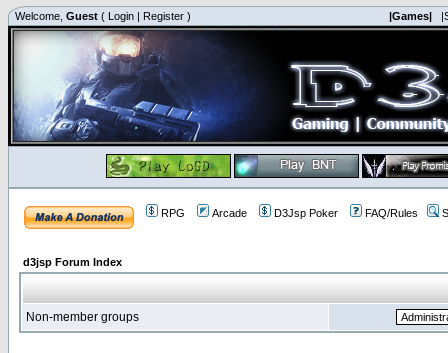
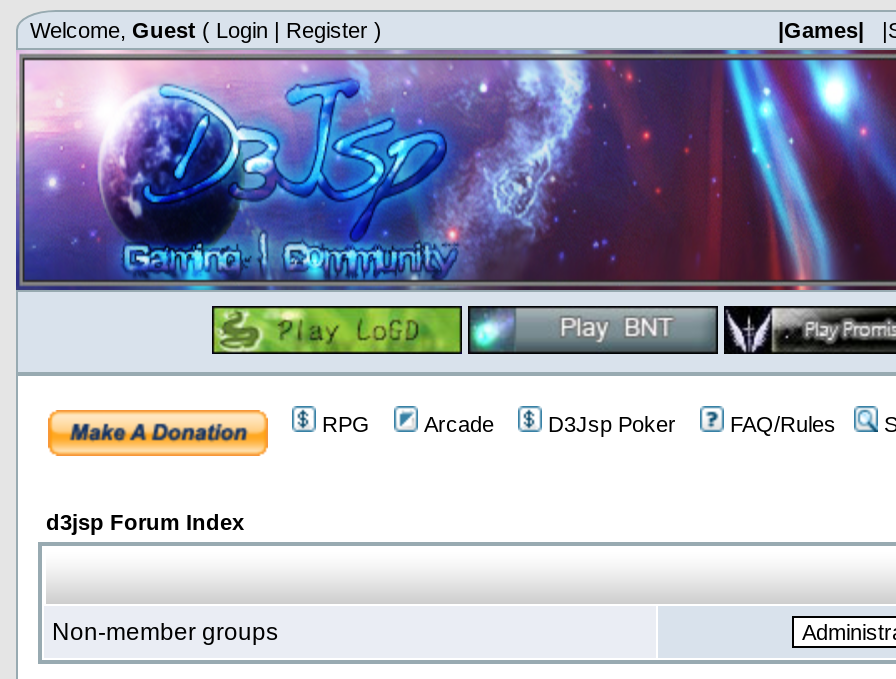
- [image]
+ [image]
